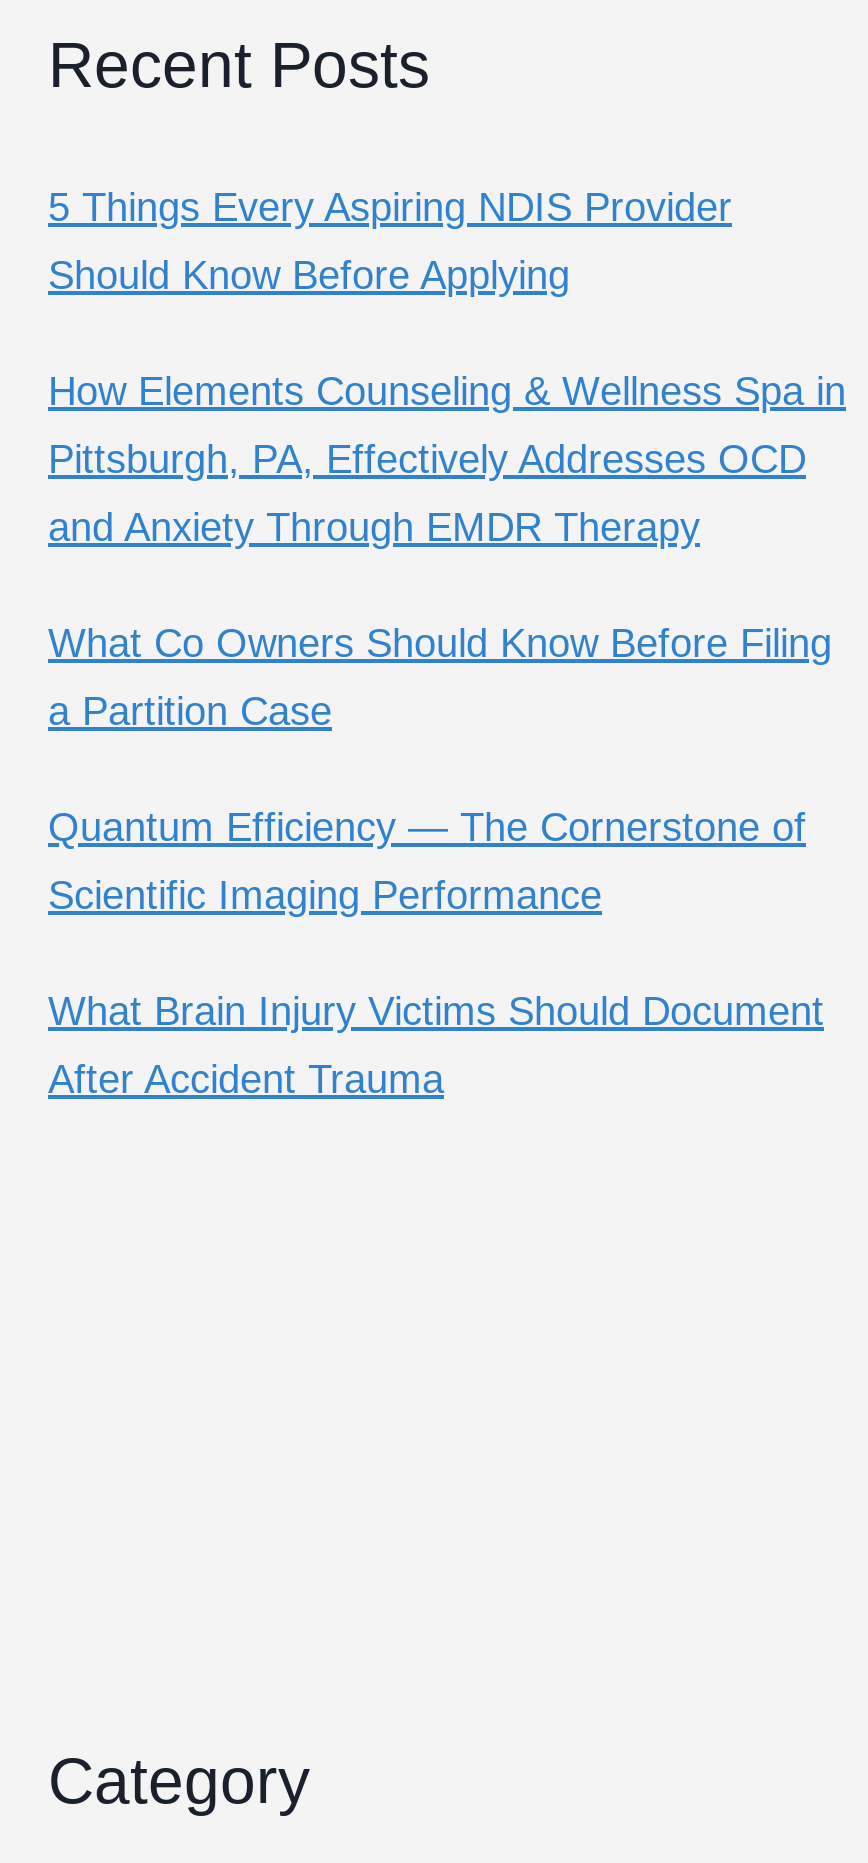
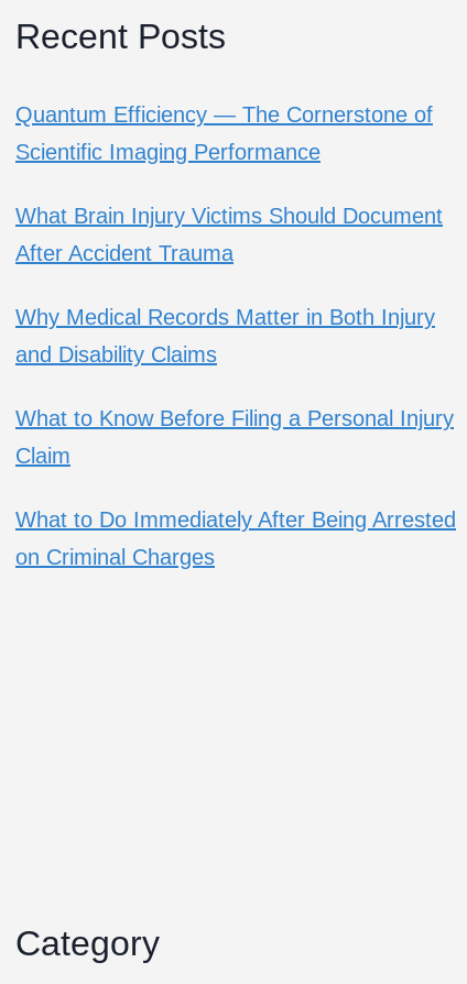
- 5 Things Every Aspiring NDIS Provider
- Should Know Before Applying
- How Elements Counseling & Wellness Spa in
- Pittsburgh, PA, Effectively Addresses OCD
- and Anxiety Through EMDR Therapy
- What Co Owners Should Know Before Filing
- a Partition Case

moved up: Quantum Efficiency — The Cornerstone of | Scientific Imaging Performance | What Brain Injury Victims Should Document | After Accident Trauma

+ Why Medical Records Matter in Both Injury
+ and Disability Claims
+ What to Know Before Filing a Personal Injury
+ Claim
+ What to Do Immediately After Being Arrested
+ on Criminal Charges
